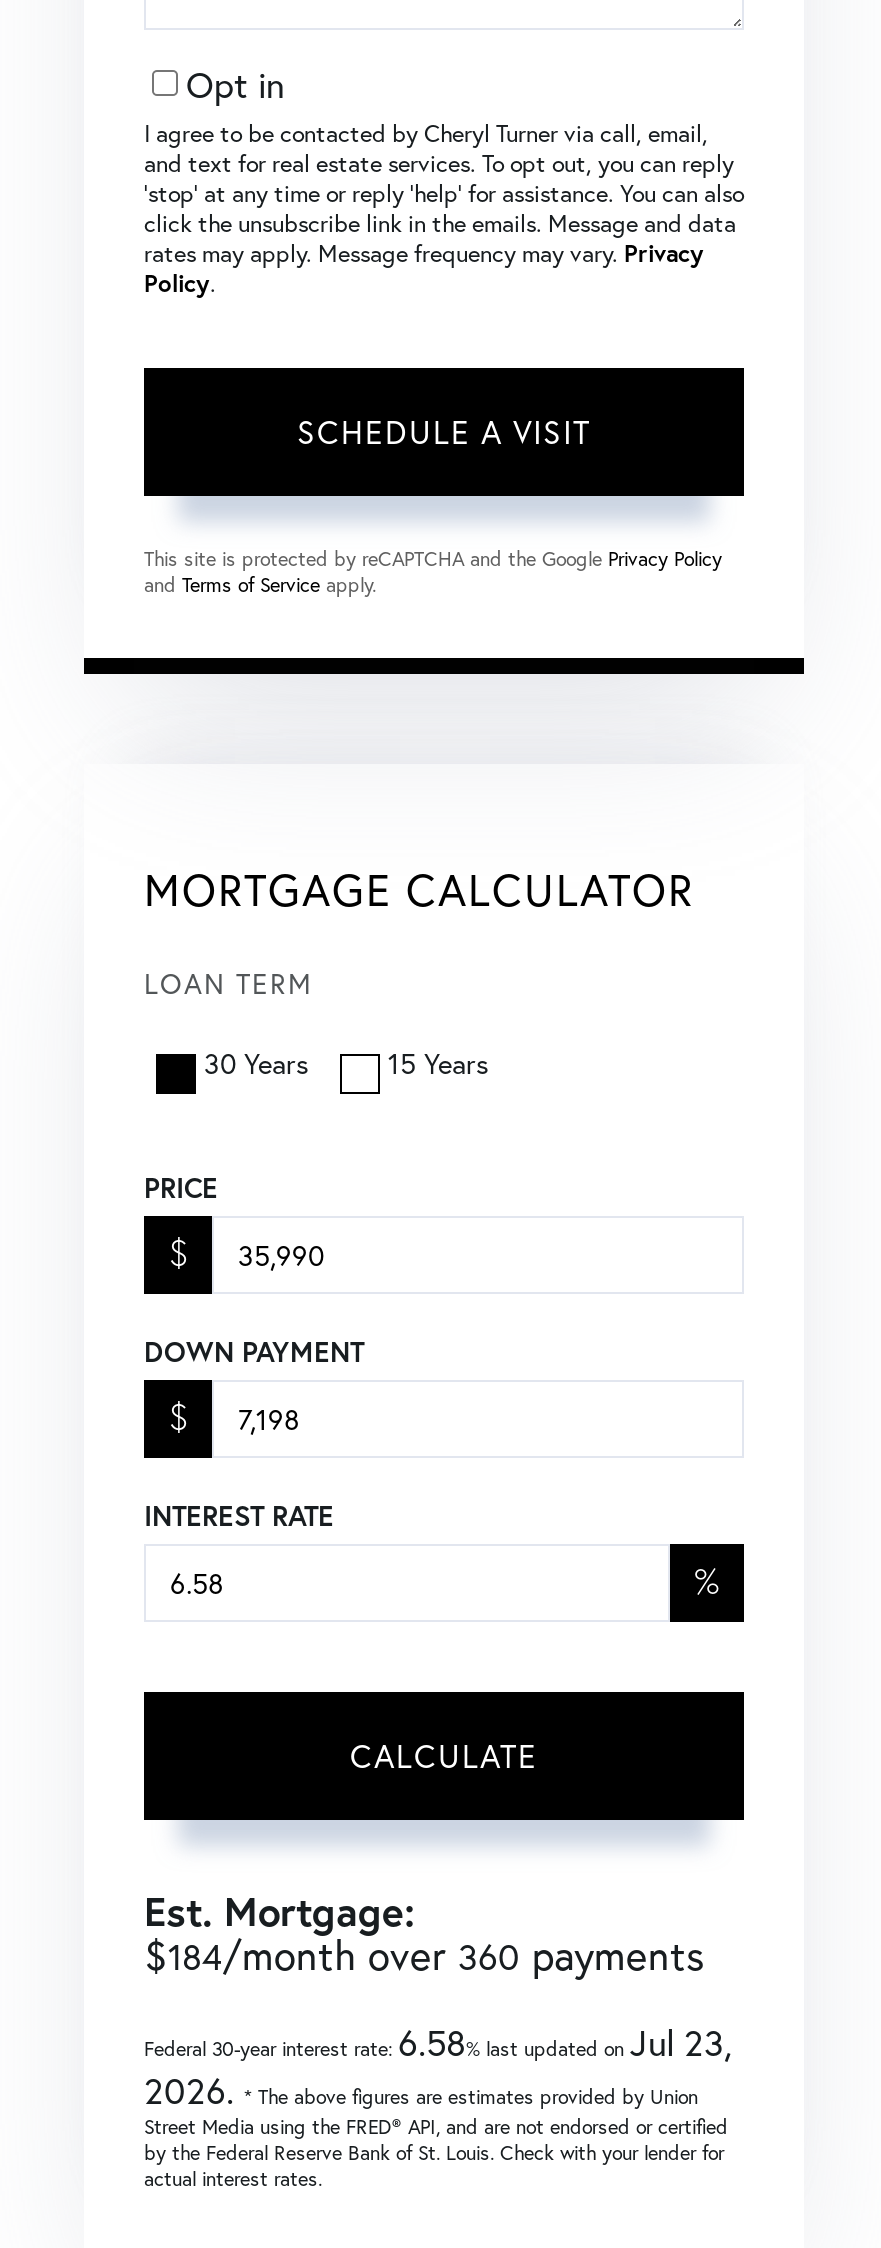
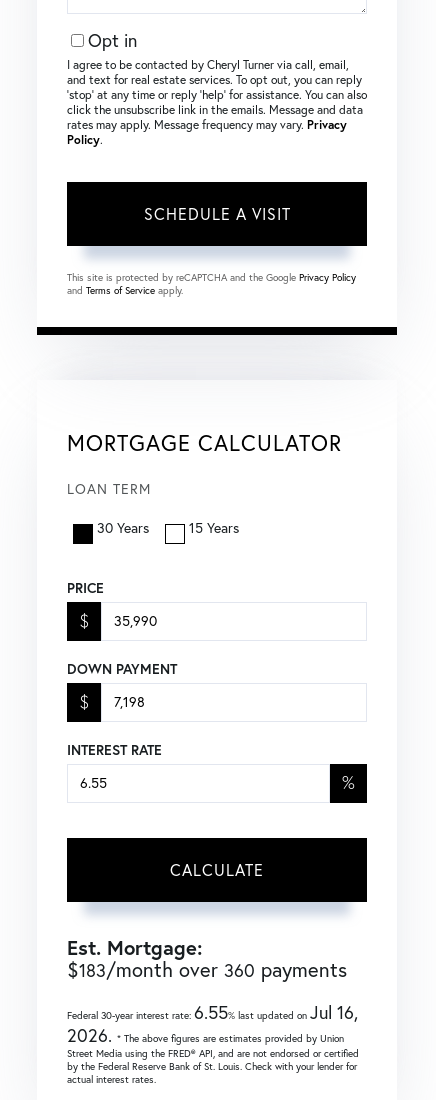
- $184/month over 360 payments
+ $183/month over 360 payments

- Federal 30-year interest rate:6.58% last updated onJul 23,
+ Federal 30-year interest rate:6.55% last updated onJul 16,
